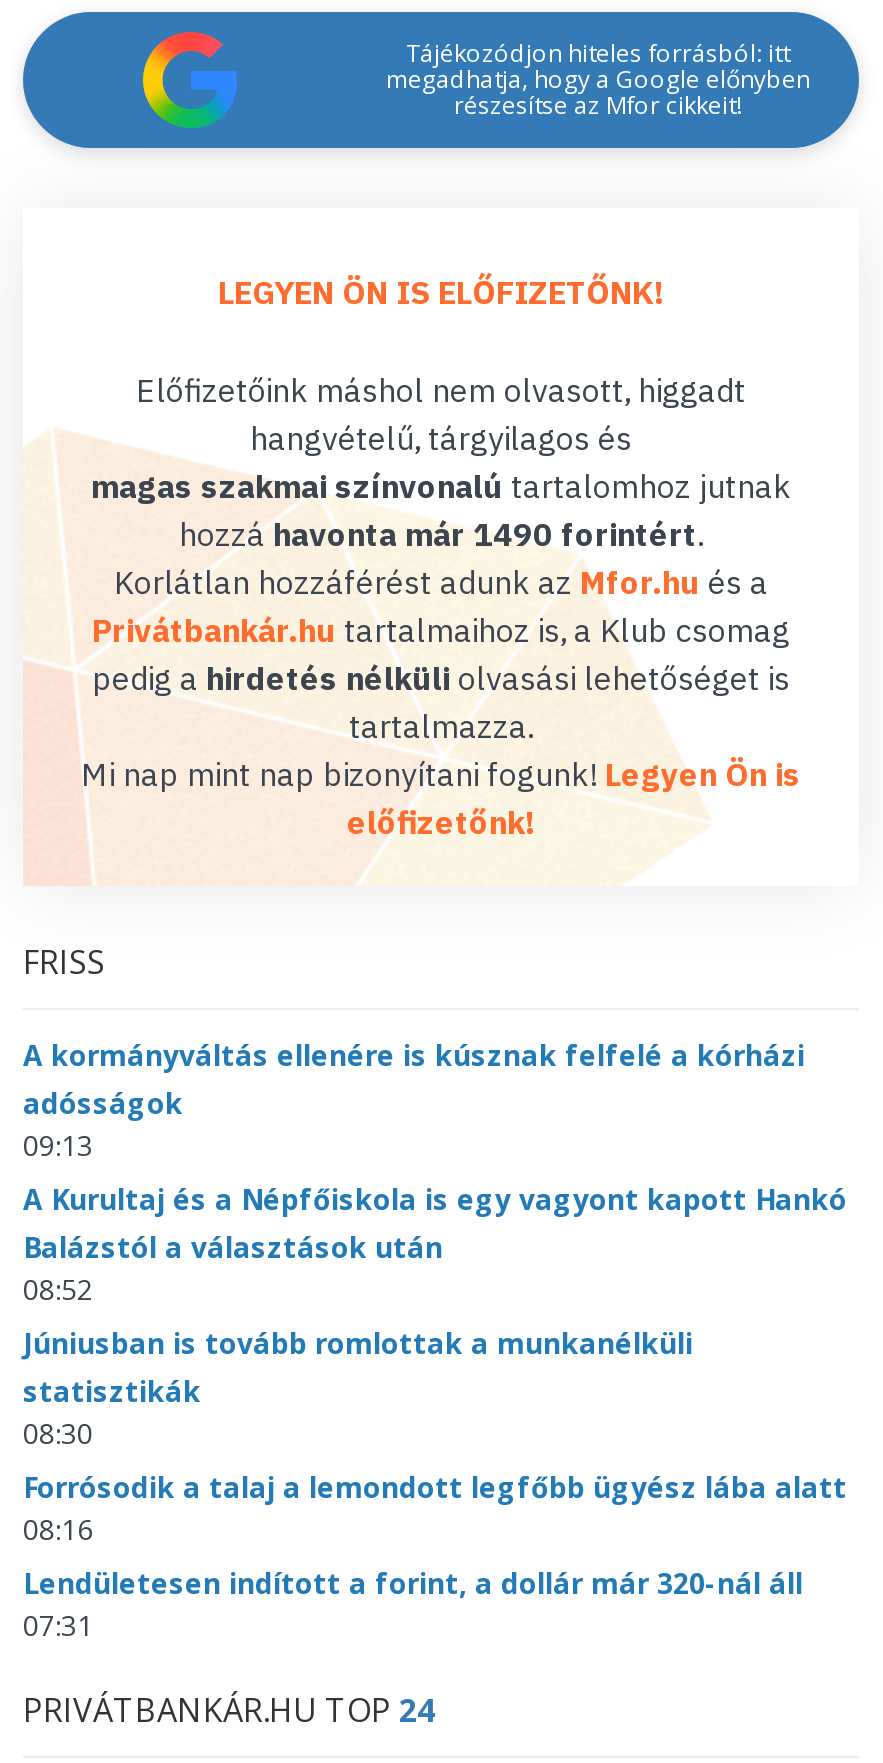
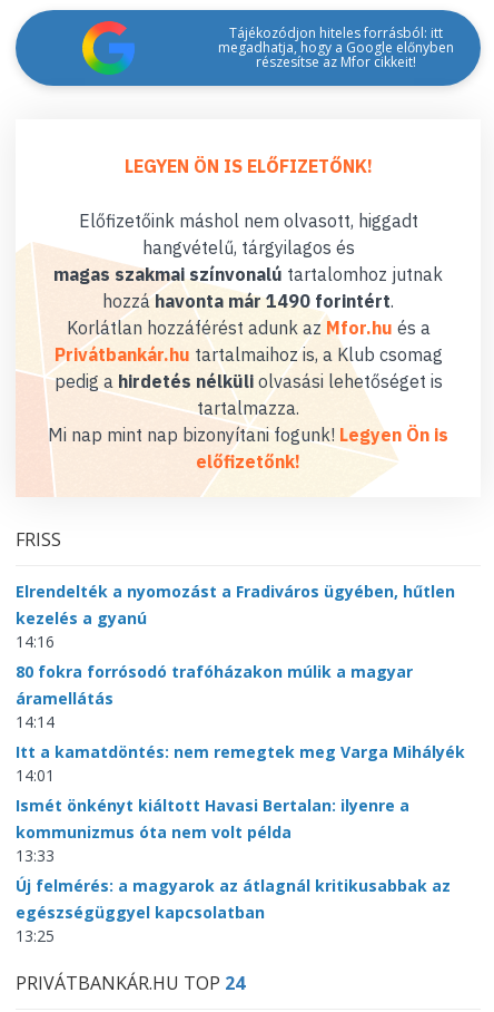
- A kormányváltás ellenére is kúsznak felfelé a kórházi
- adósságok
- 09:13
- A Kurultaj és a Népfőiskola is egy vagyont kapott Hankó
- Balázstól a választások után
- 08:52
- Júniusban is tovább romlottak a munkanélküli
- statisztikák
- 08:30
- Forrósodik a talaj a lemondott legfőbb ügyész lába alatt
- 08:16
- Lendületesen indított a forint, a dollár már 320-nál áll
- 07:31
+ Elrendelték a nyomozást a Fradiváros ügyében, hűtlen
+ kezelés a gyanú
+ 14:16
+ 80 fokra forrósodó trafóházakon múlik a magyar
+ áramellátás
+ 14:14
+ Itt a kamatdöntés: nem remegtek meg Varga Mihályék
+ 14:01
+ Ismét önkényt kiáltott Havasi Bertalan: ilyenre a
+ kommunizmus óta nem volt példa
+ 13:33
+ Új felmérés: a magyarok az átlagnál kritikusabbak az
+ egészségüggyel kapcsolatban
+ 13:25
